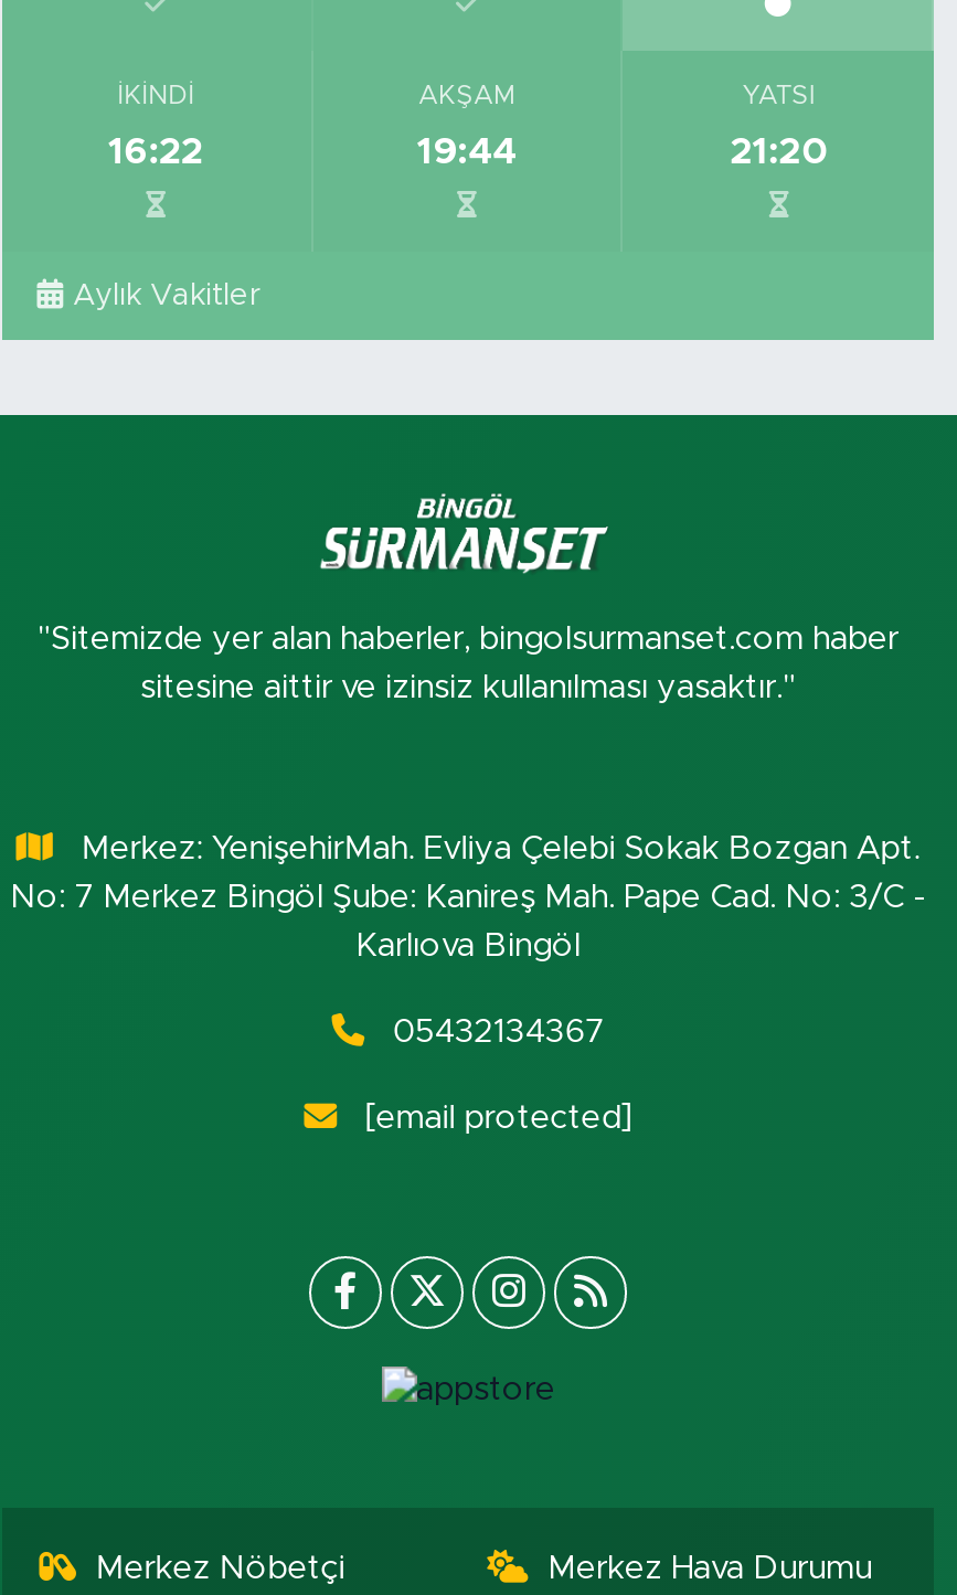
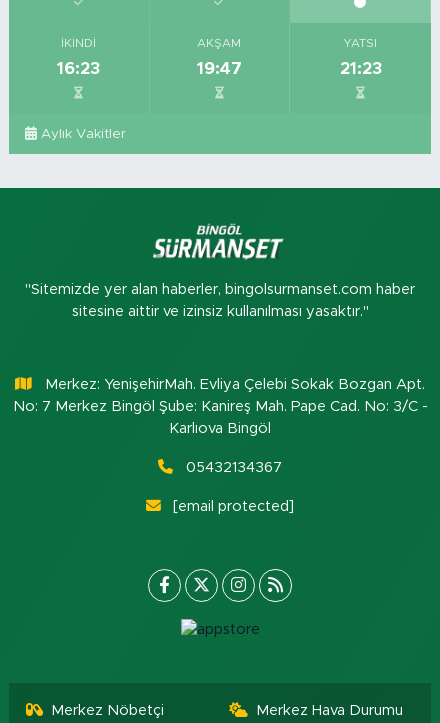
- 16:22
+ 16:23

- 19:44
+ 19:47

- 21:20
+ 21:23
